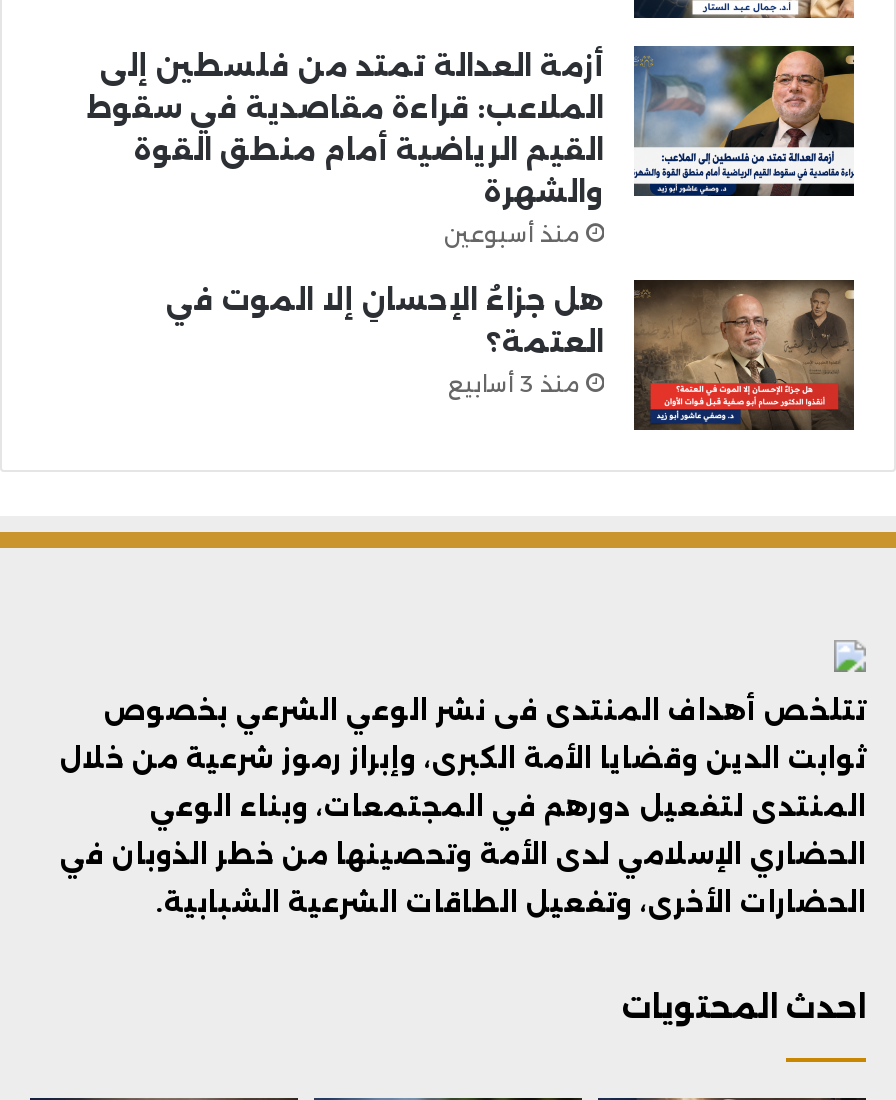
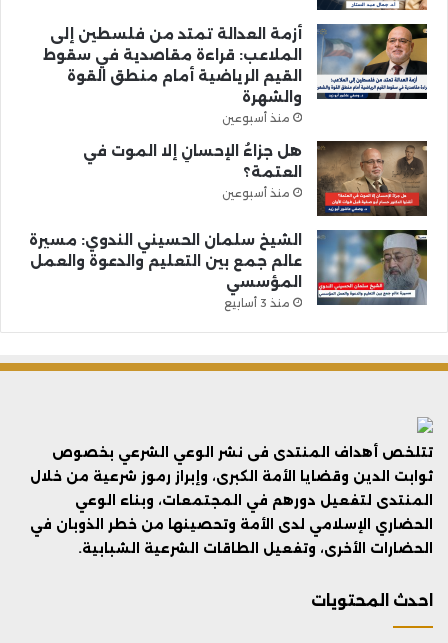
+ [image]
+ منذ أسبوعين
+ الشيخ سلمان الحسيني الندوي: مسيرة
+ عالم جمع بين التعليم والدعوة والعمل
+ المؤسسي
